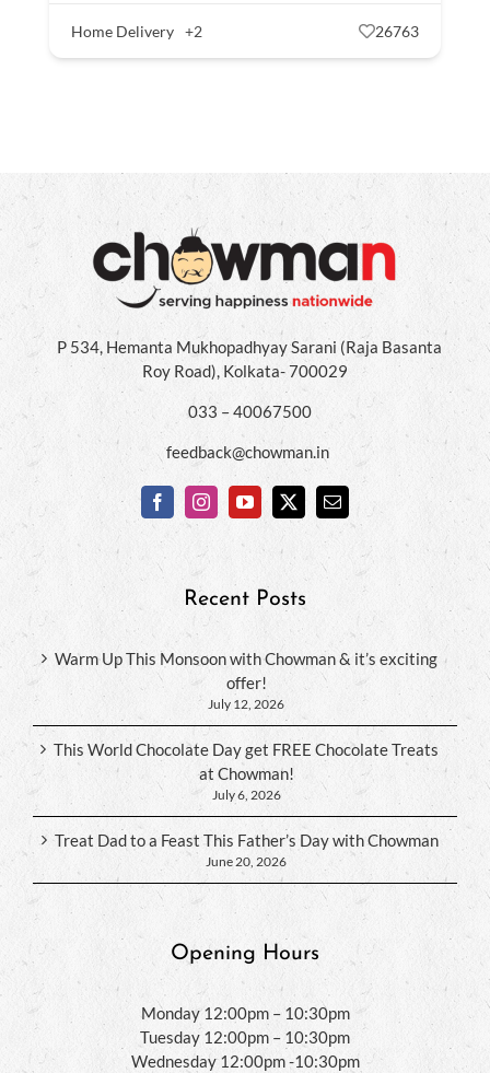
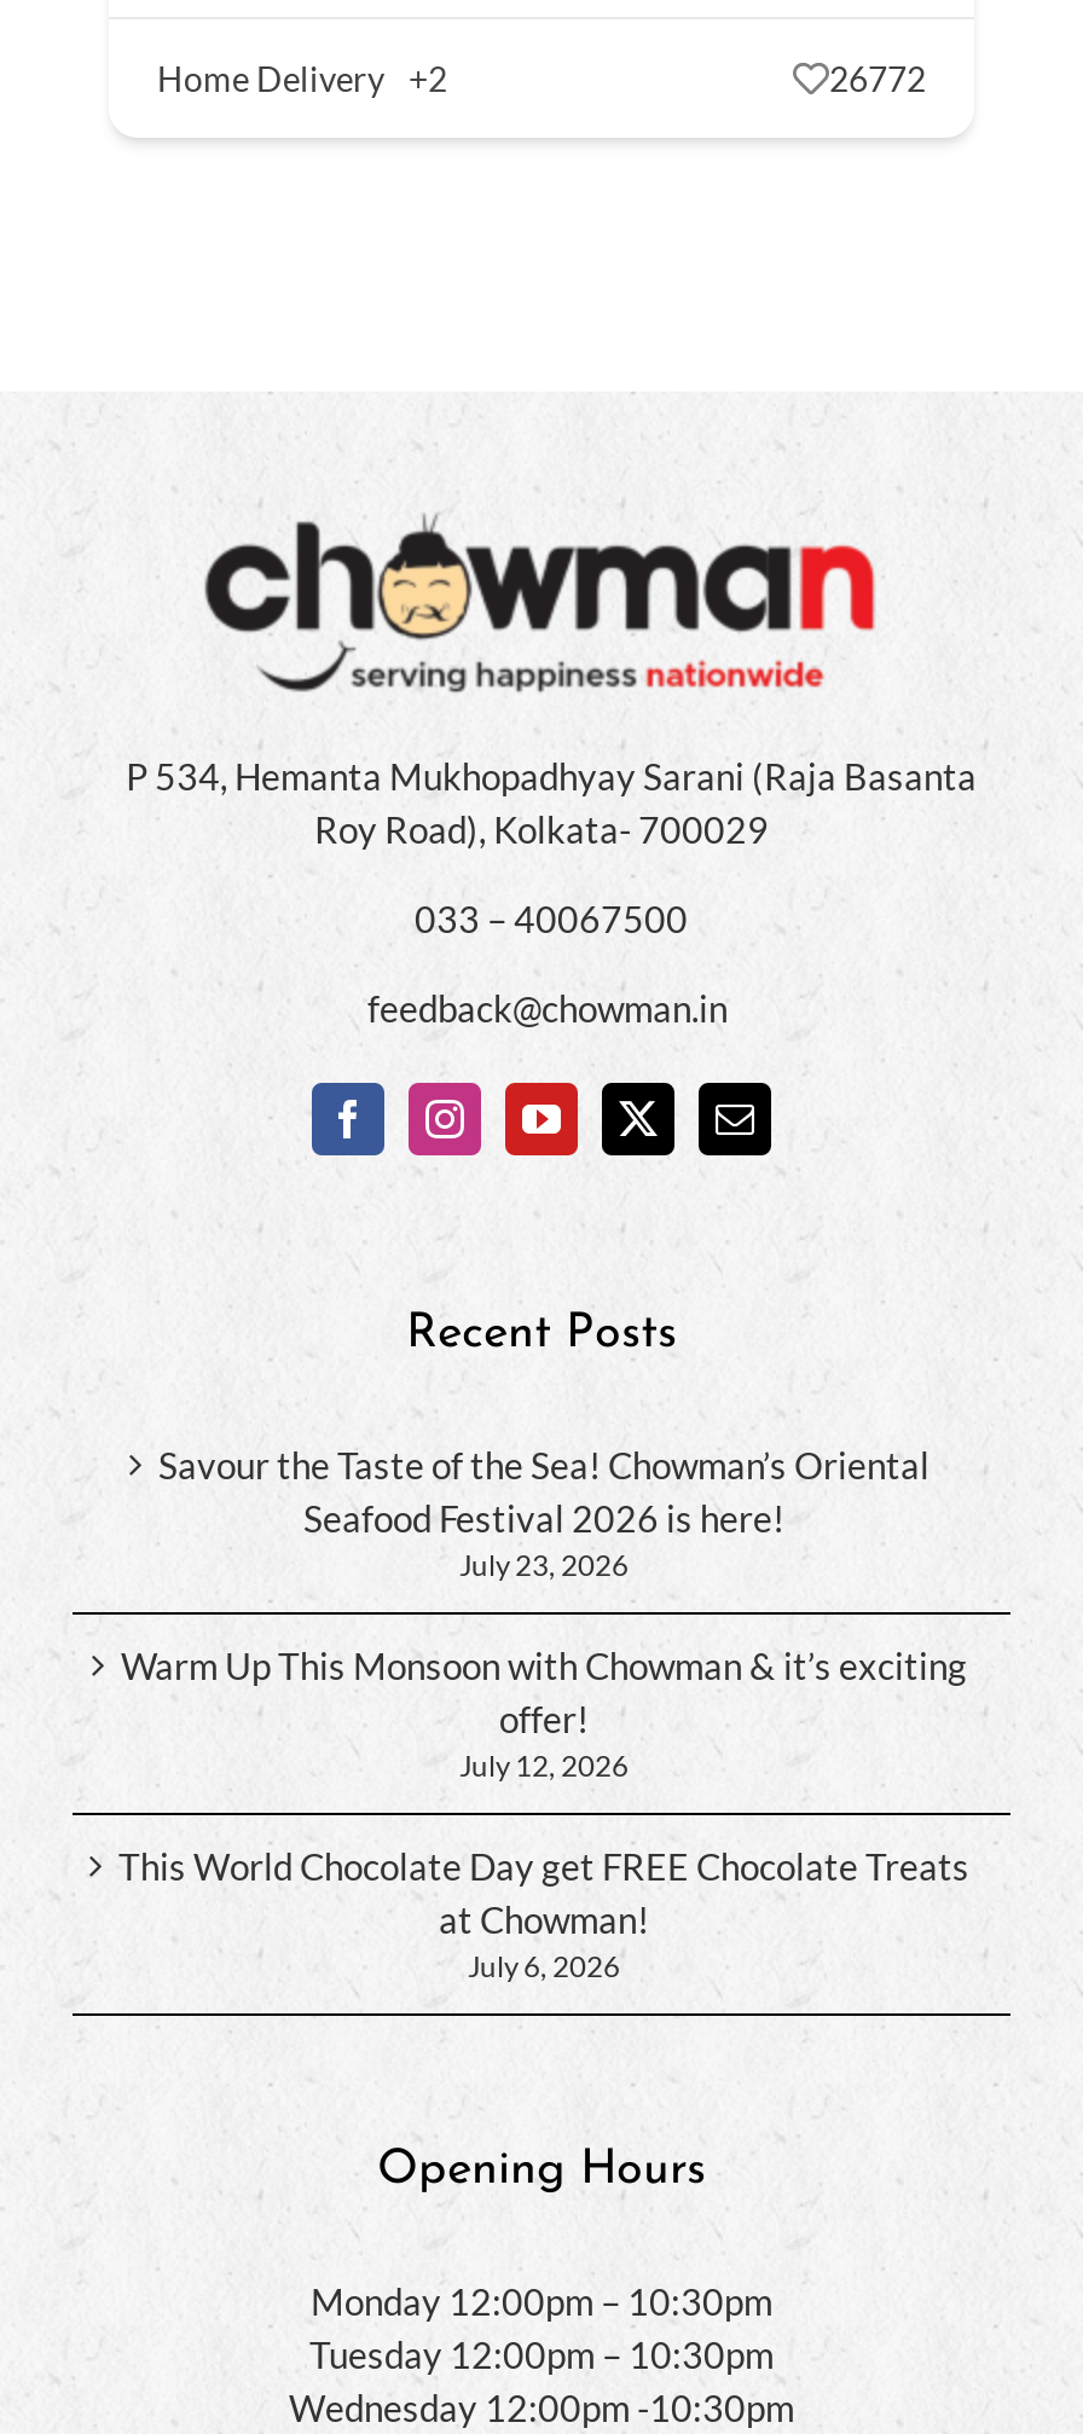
- 26763
+ 26772

+ Savour the Taste of the Sea! Chowman’s Oriental
+ Seafood Festival 2026 is here!
+ July 23, 2026

moved down: Warm Up This Monsoon with Chowman & it’s exciting | offer! | July 12, 2026 | This World Chocolate Day get FREE Chocolate Treats | at Chowman! | July 6, 2026

- Treat Dad to a Feast This Father’s Day with Chowman
- June 20, 2026
